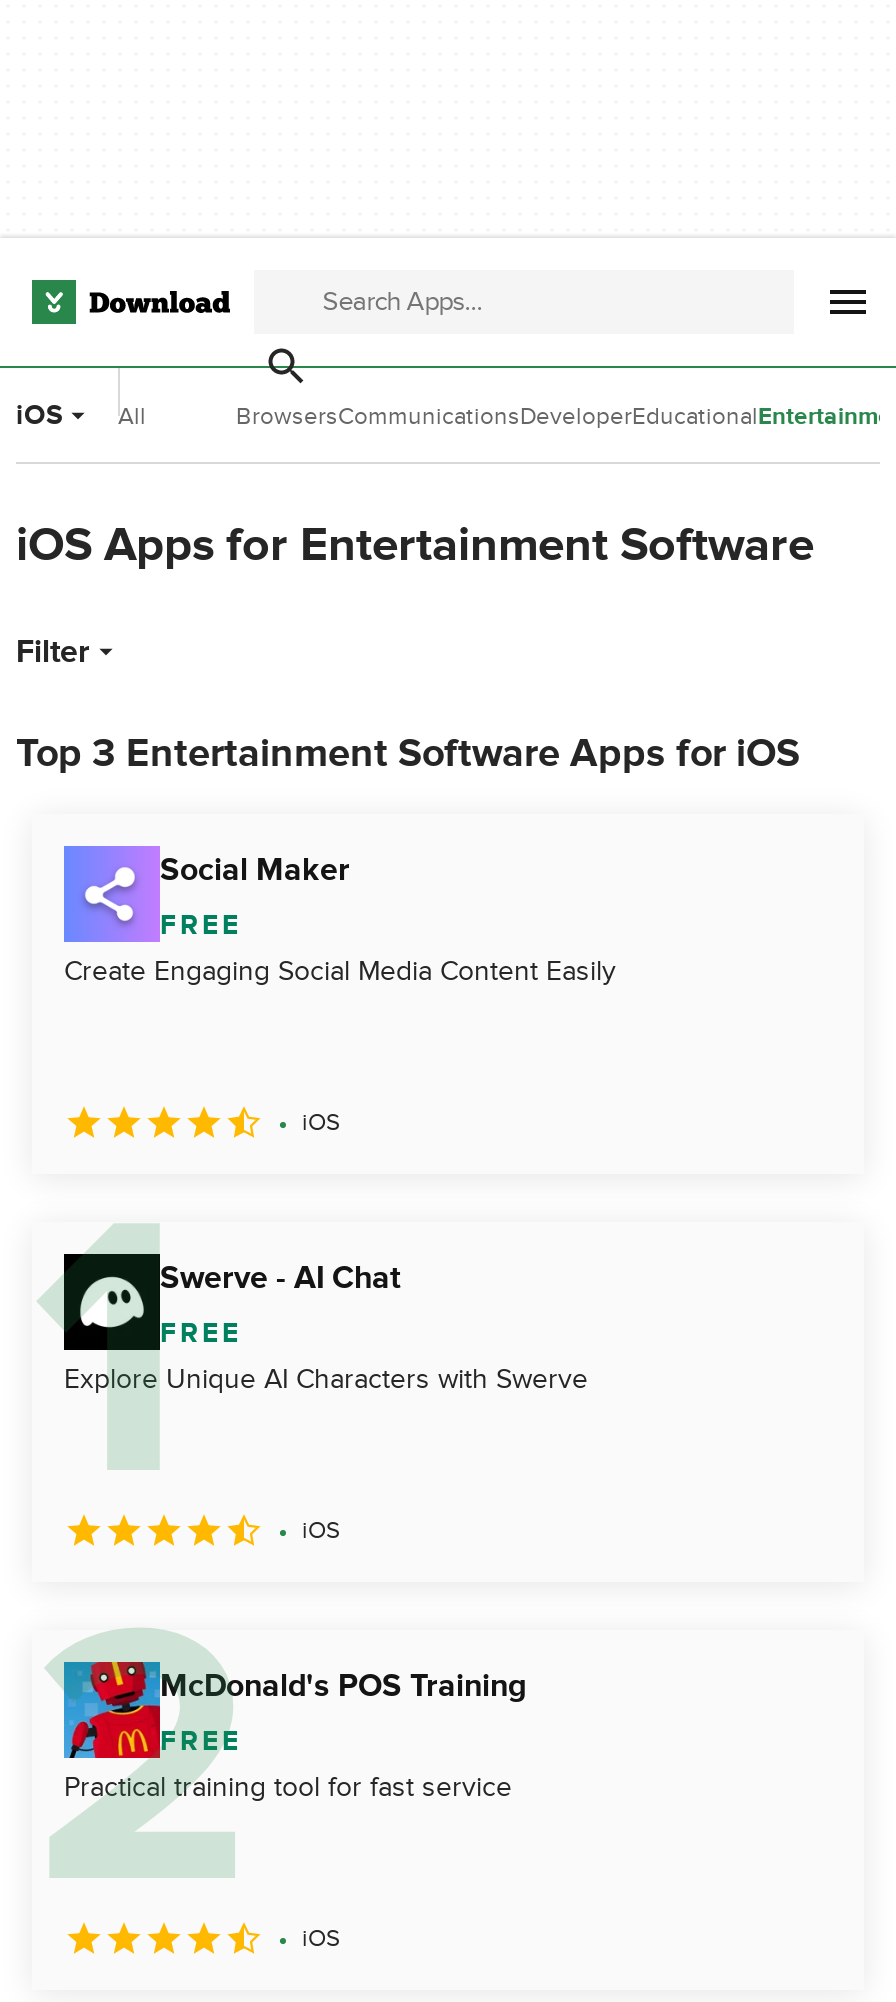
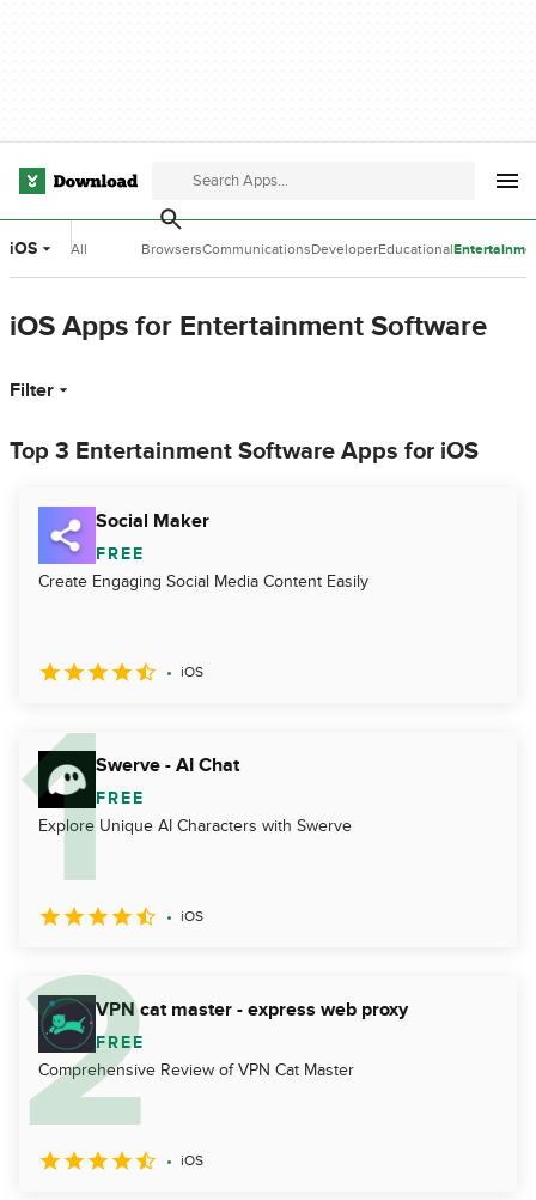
- [image]
- McDonald's POS Training
+ [image]
+ VPN cat master - express web proxy

- Practical training tool for fast service
+ Comprehensive Review of VPN Cat Master
